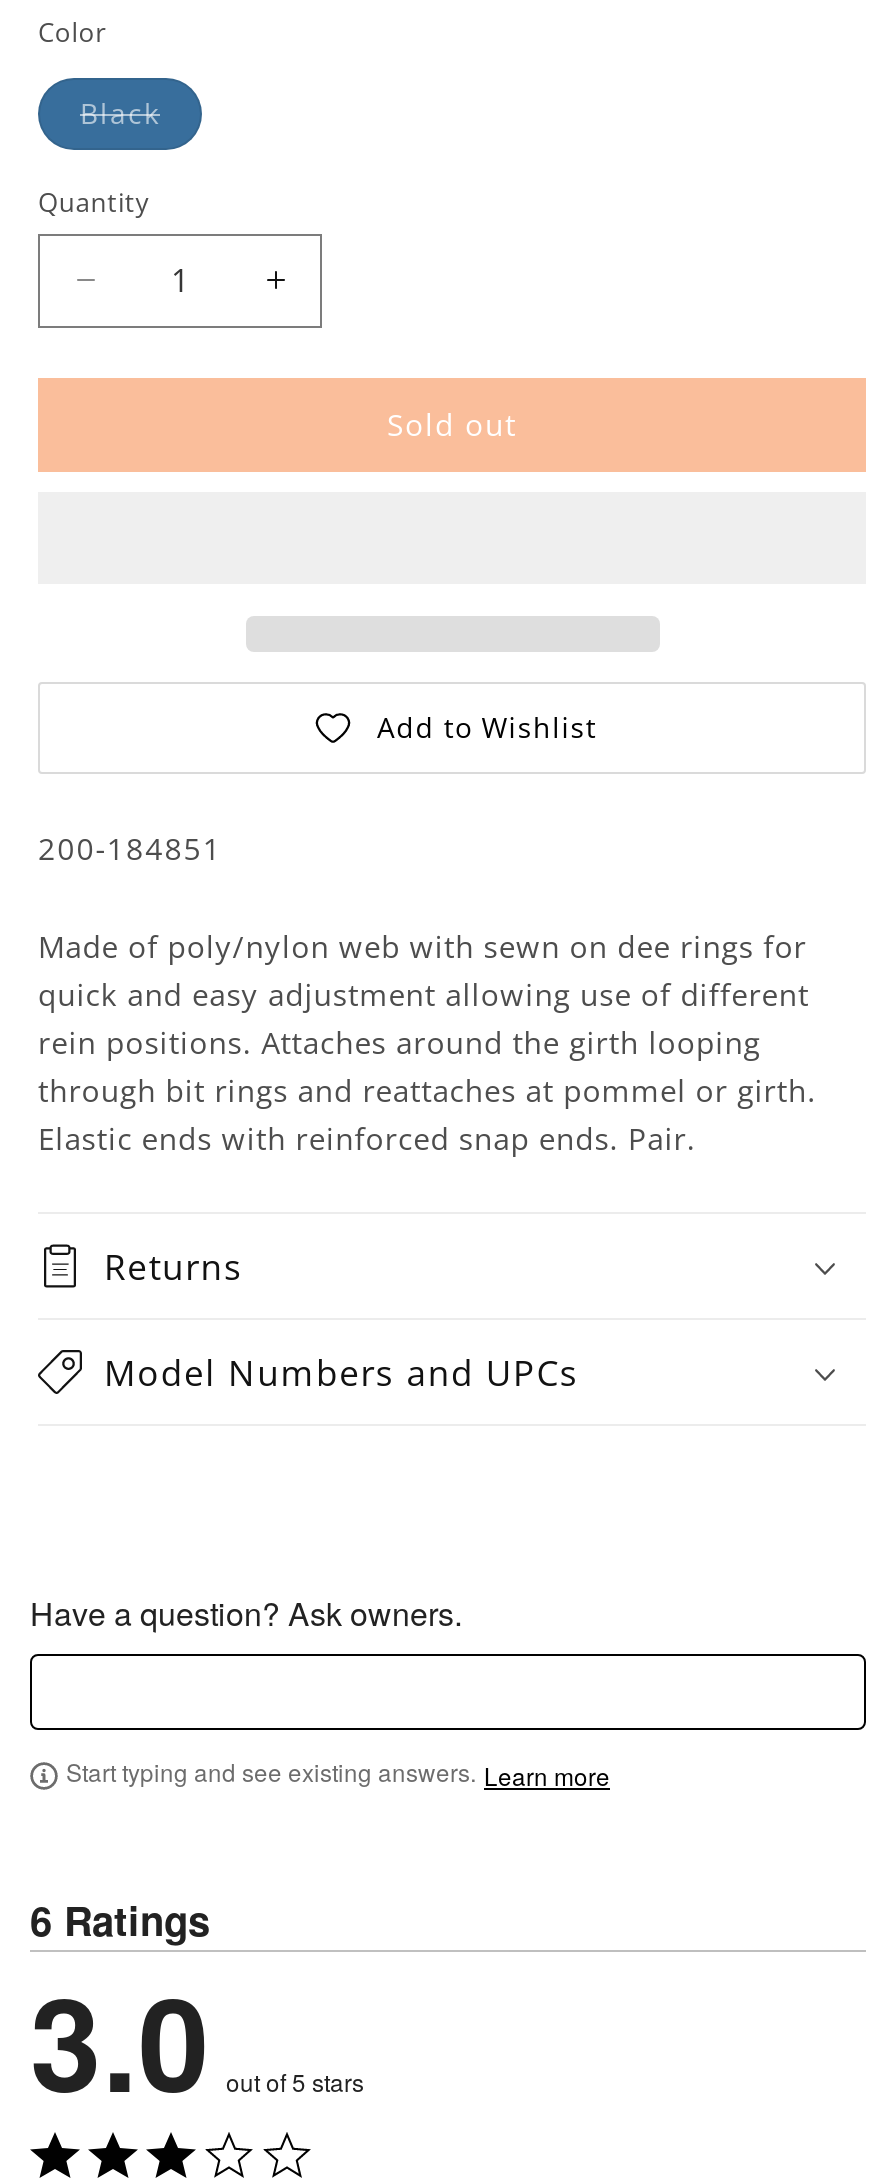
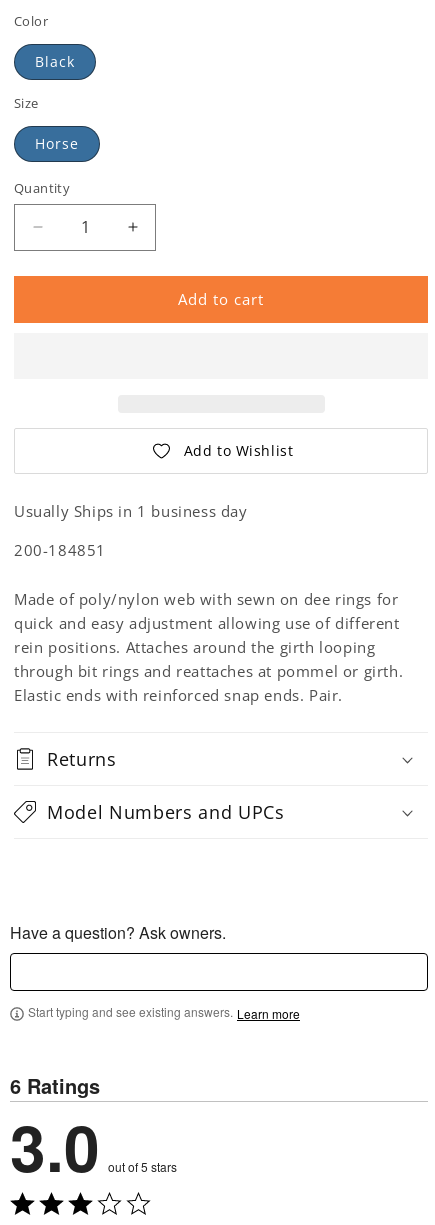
+ Size
+ Horse

- Sold out
+ Add to cart

+ Usually Ships in 1 business day
